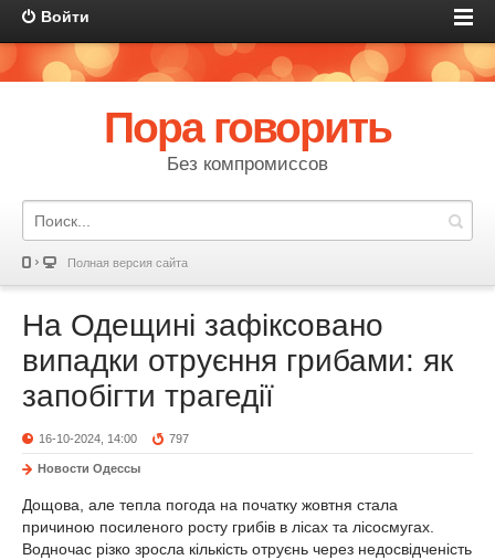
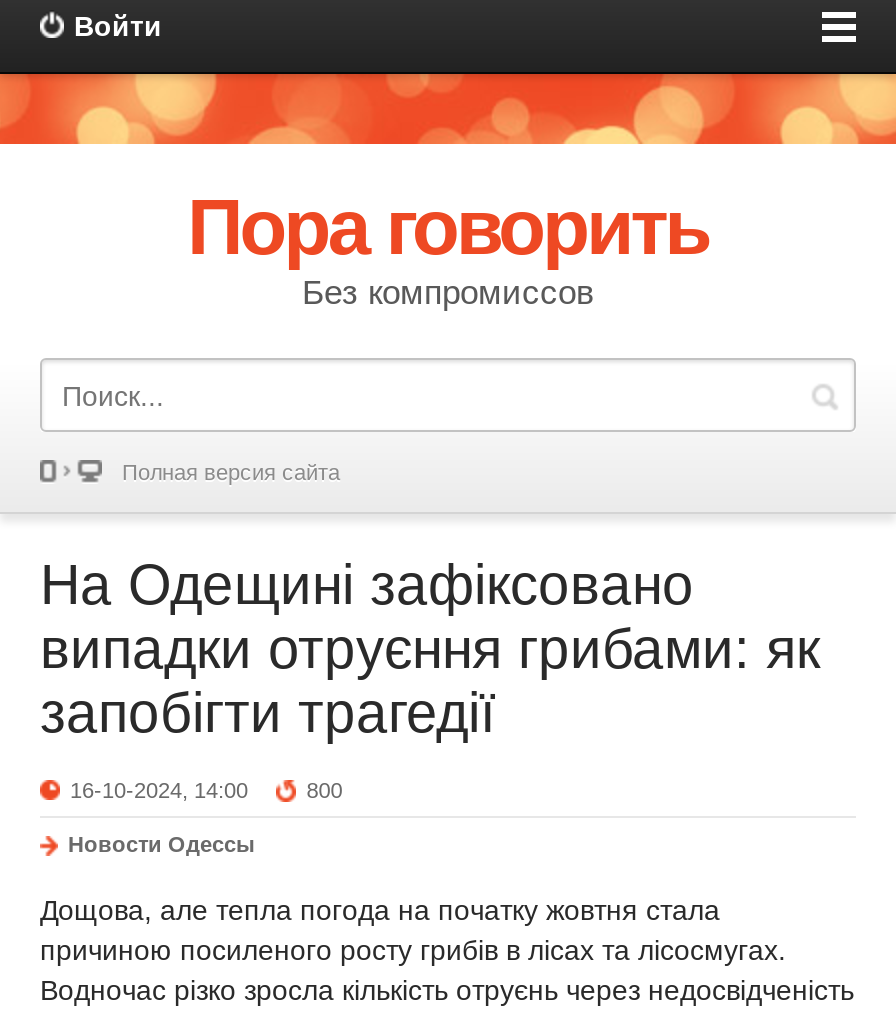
- 797
+ 800
